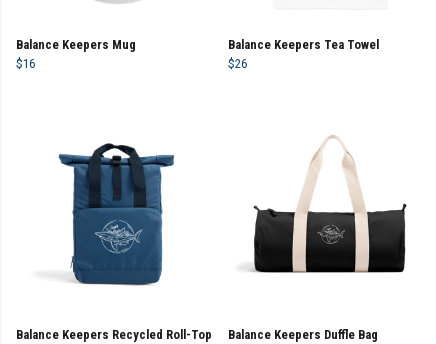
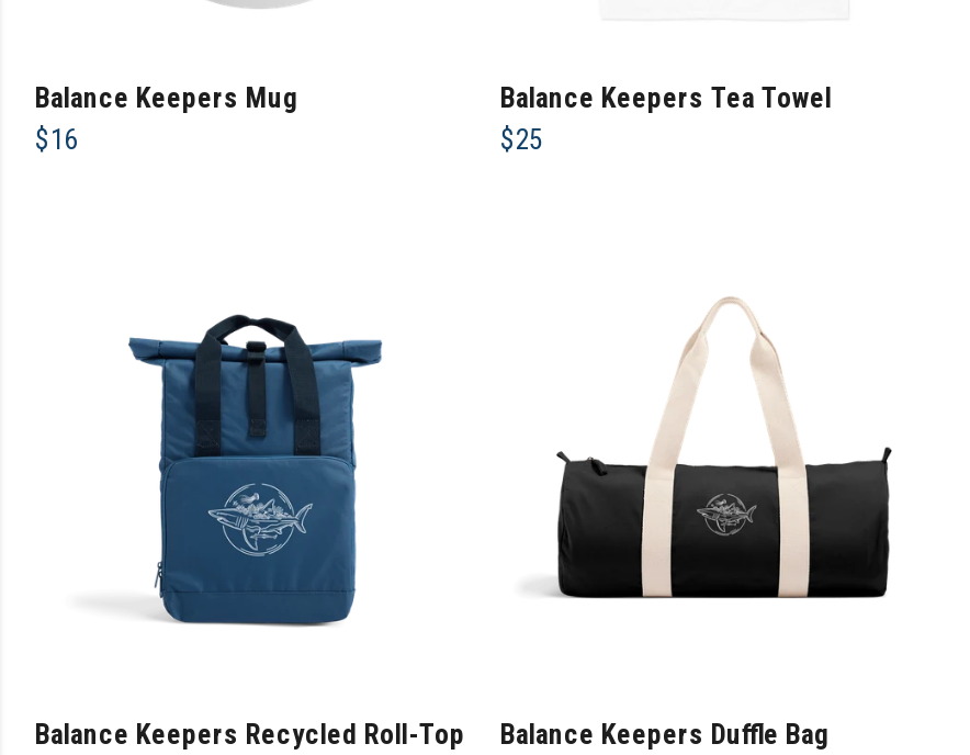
- $26
+ $25
